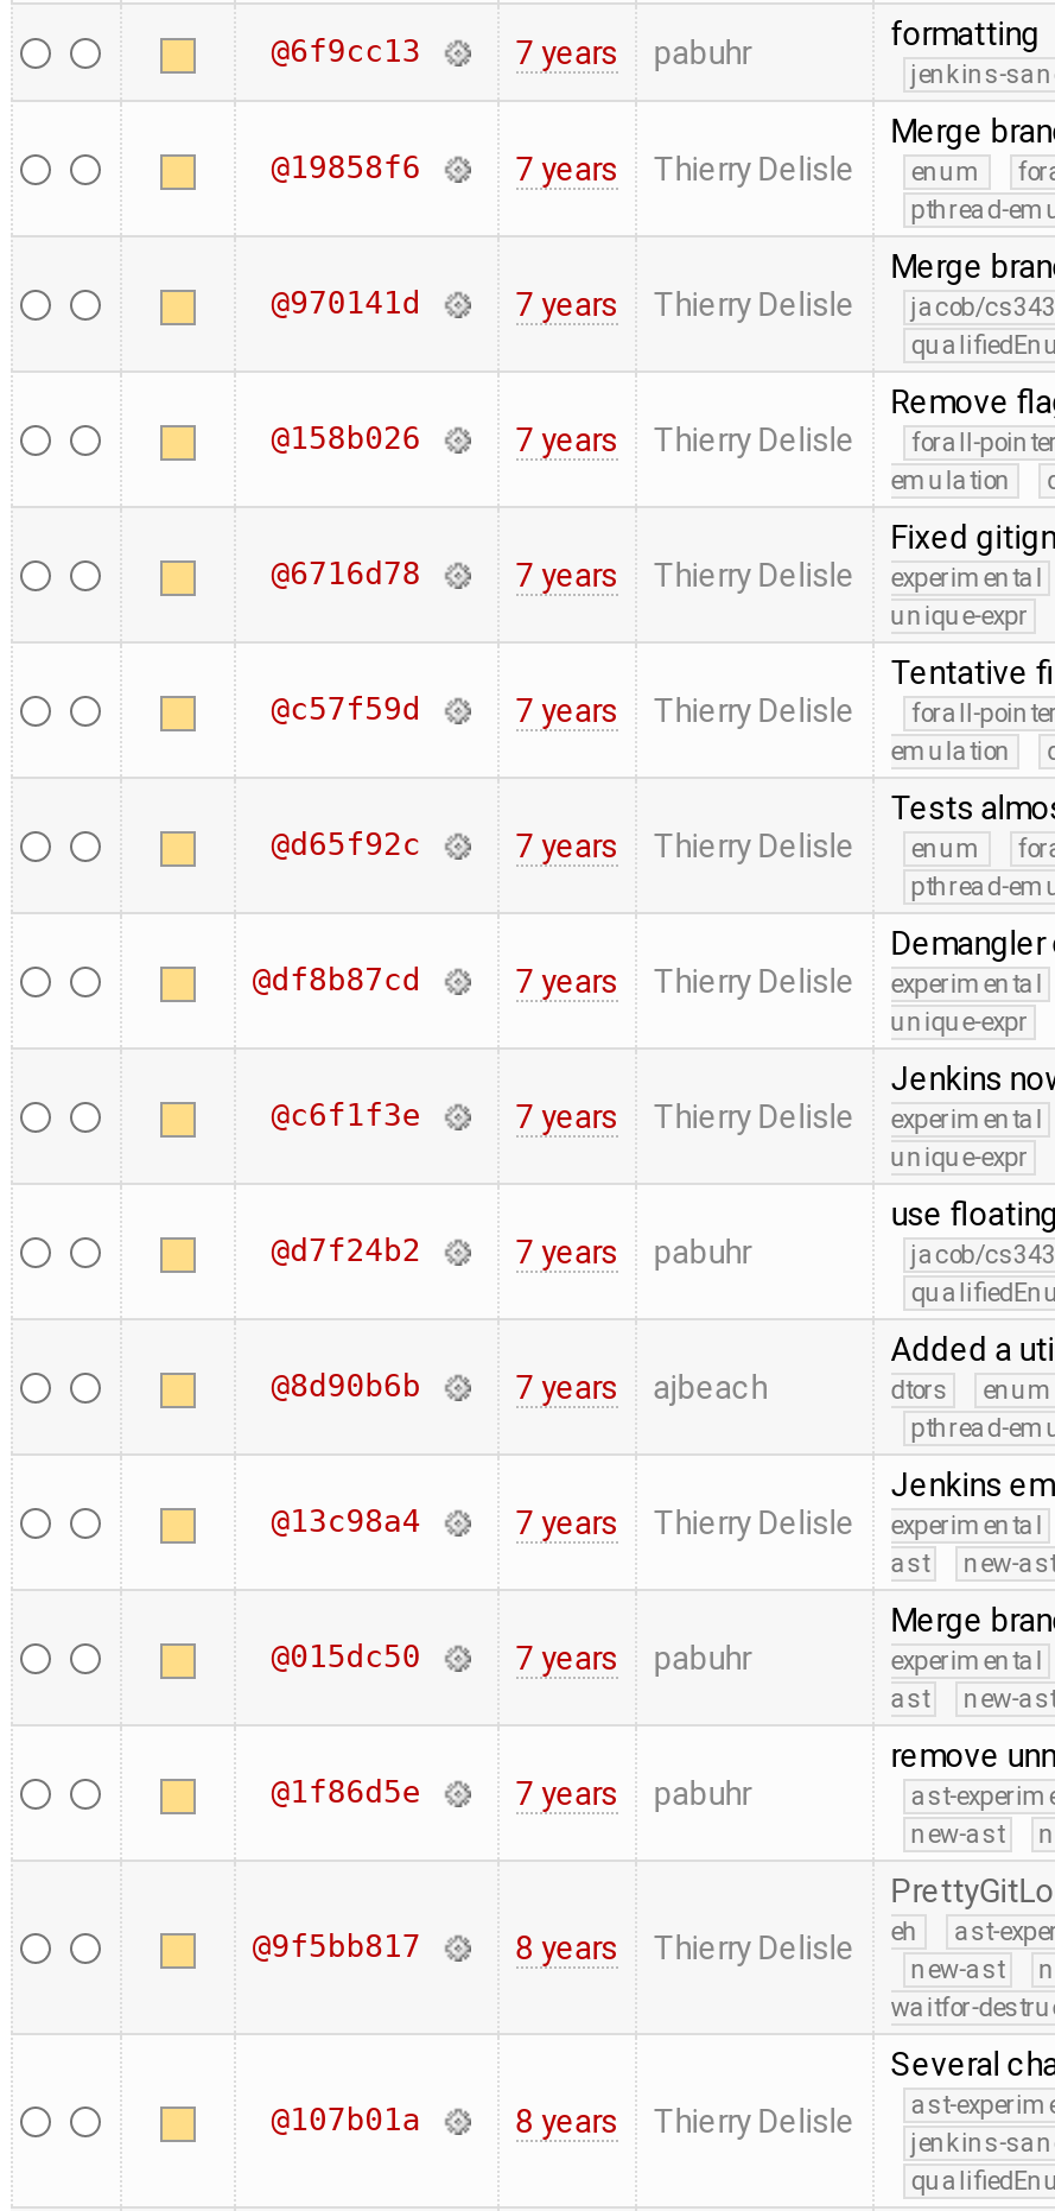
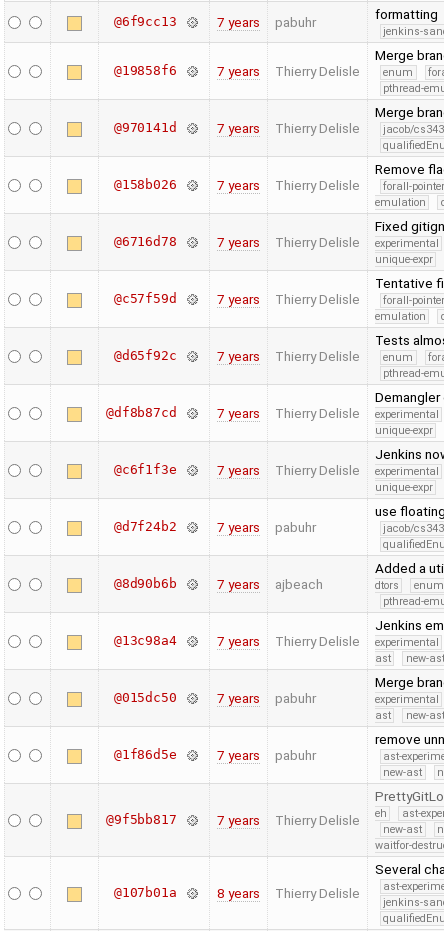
- 8 years
+ 7 years
